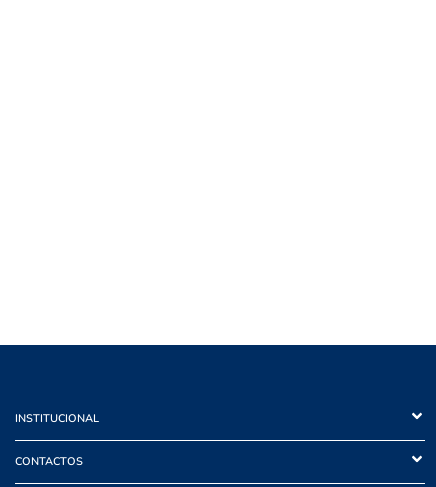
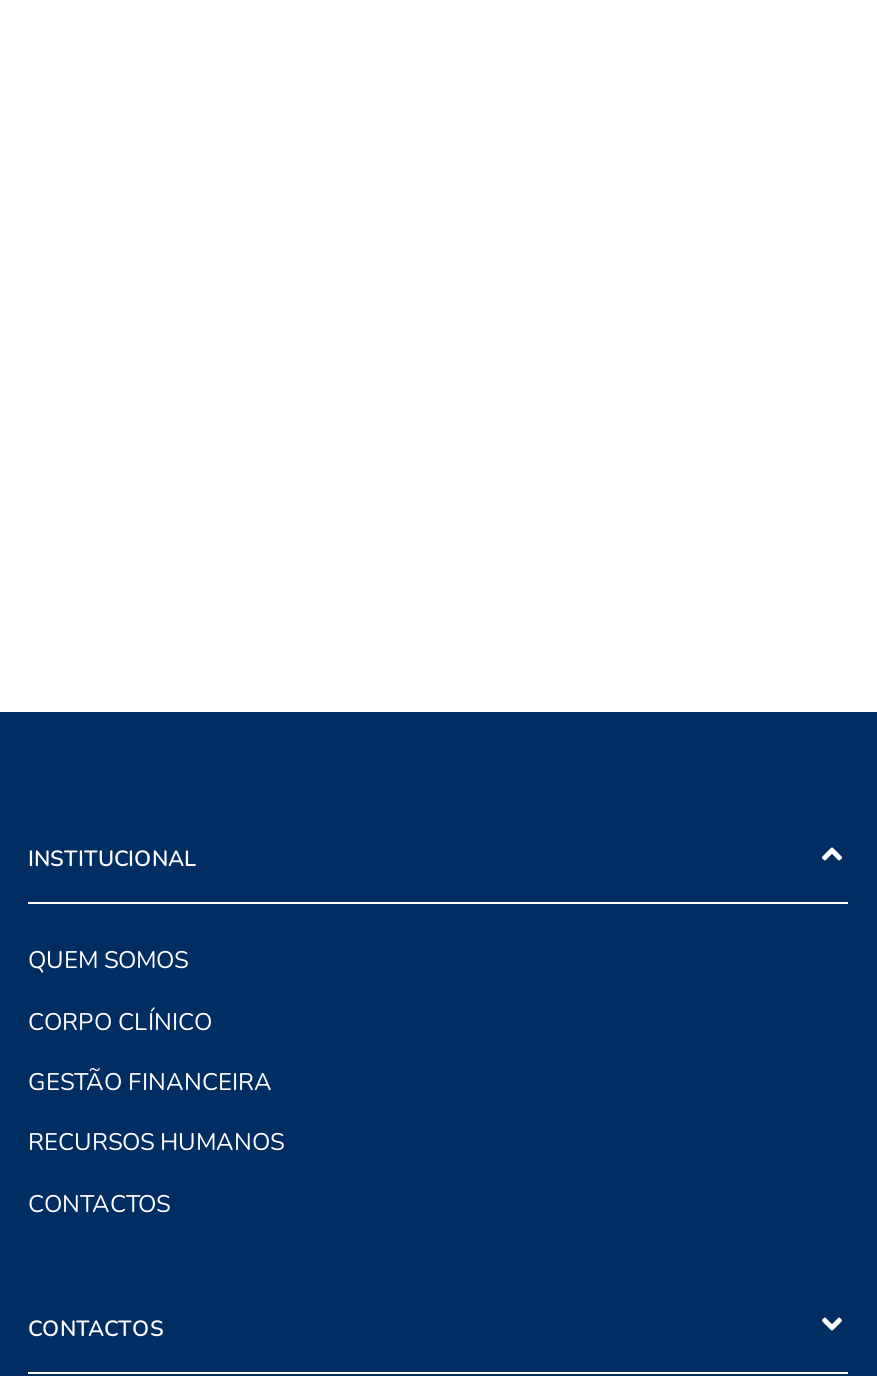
+ QUEM SOMOS
+ CORPO CLÍNICO
+ GESTÃO FINANCEIRA
+ RECURSOS HUMANOS
+ CONTACTOS
